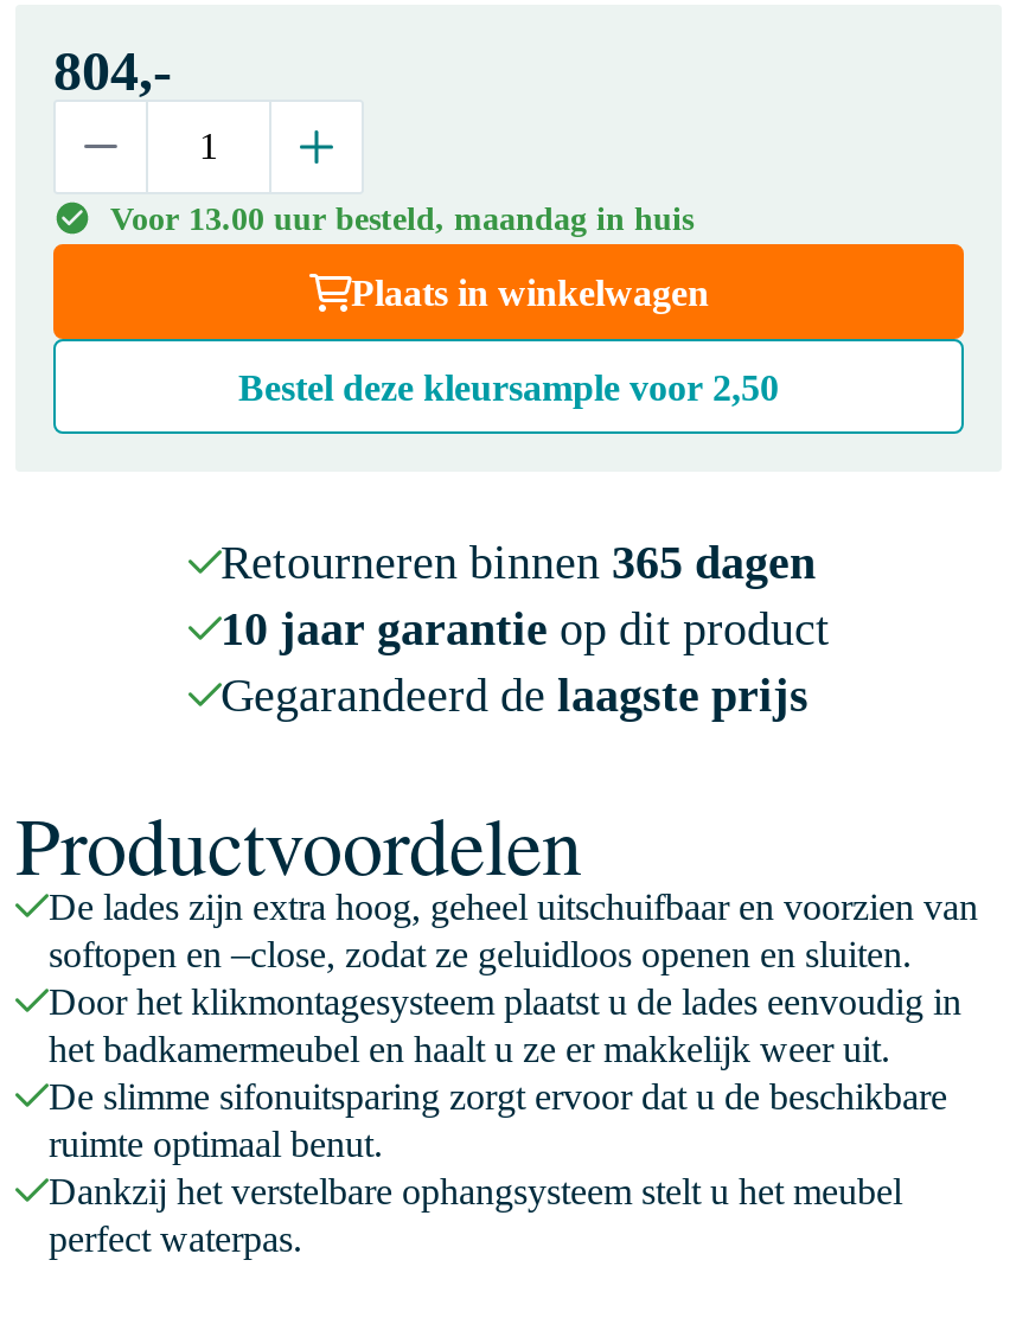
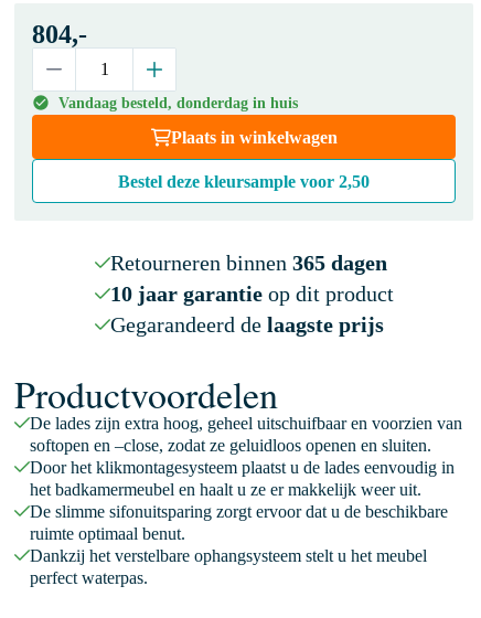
- Voor 13.00 uur besteld, maandag in huis
+ Vandaag besteld, donderdag in huis
